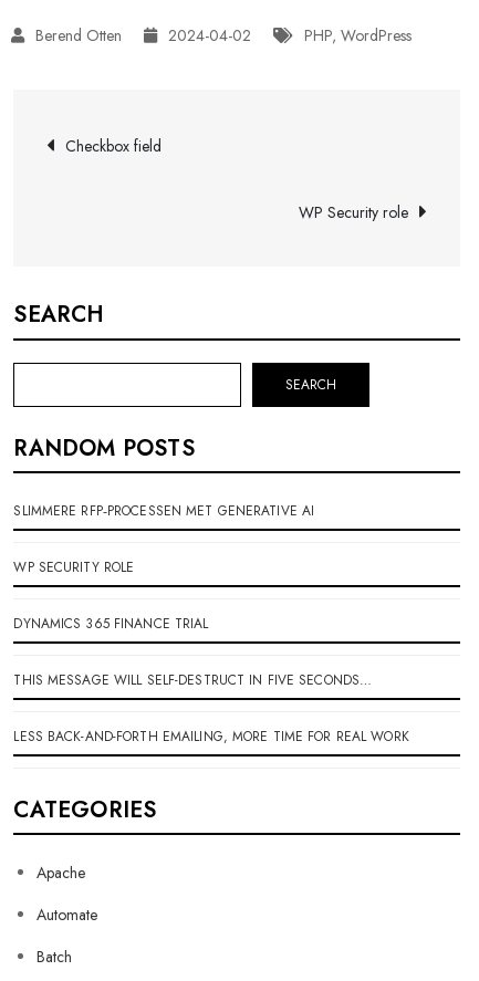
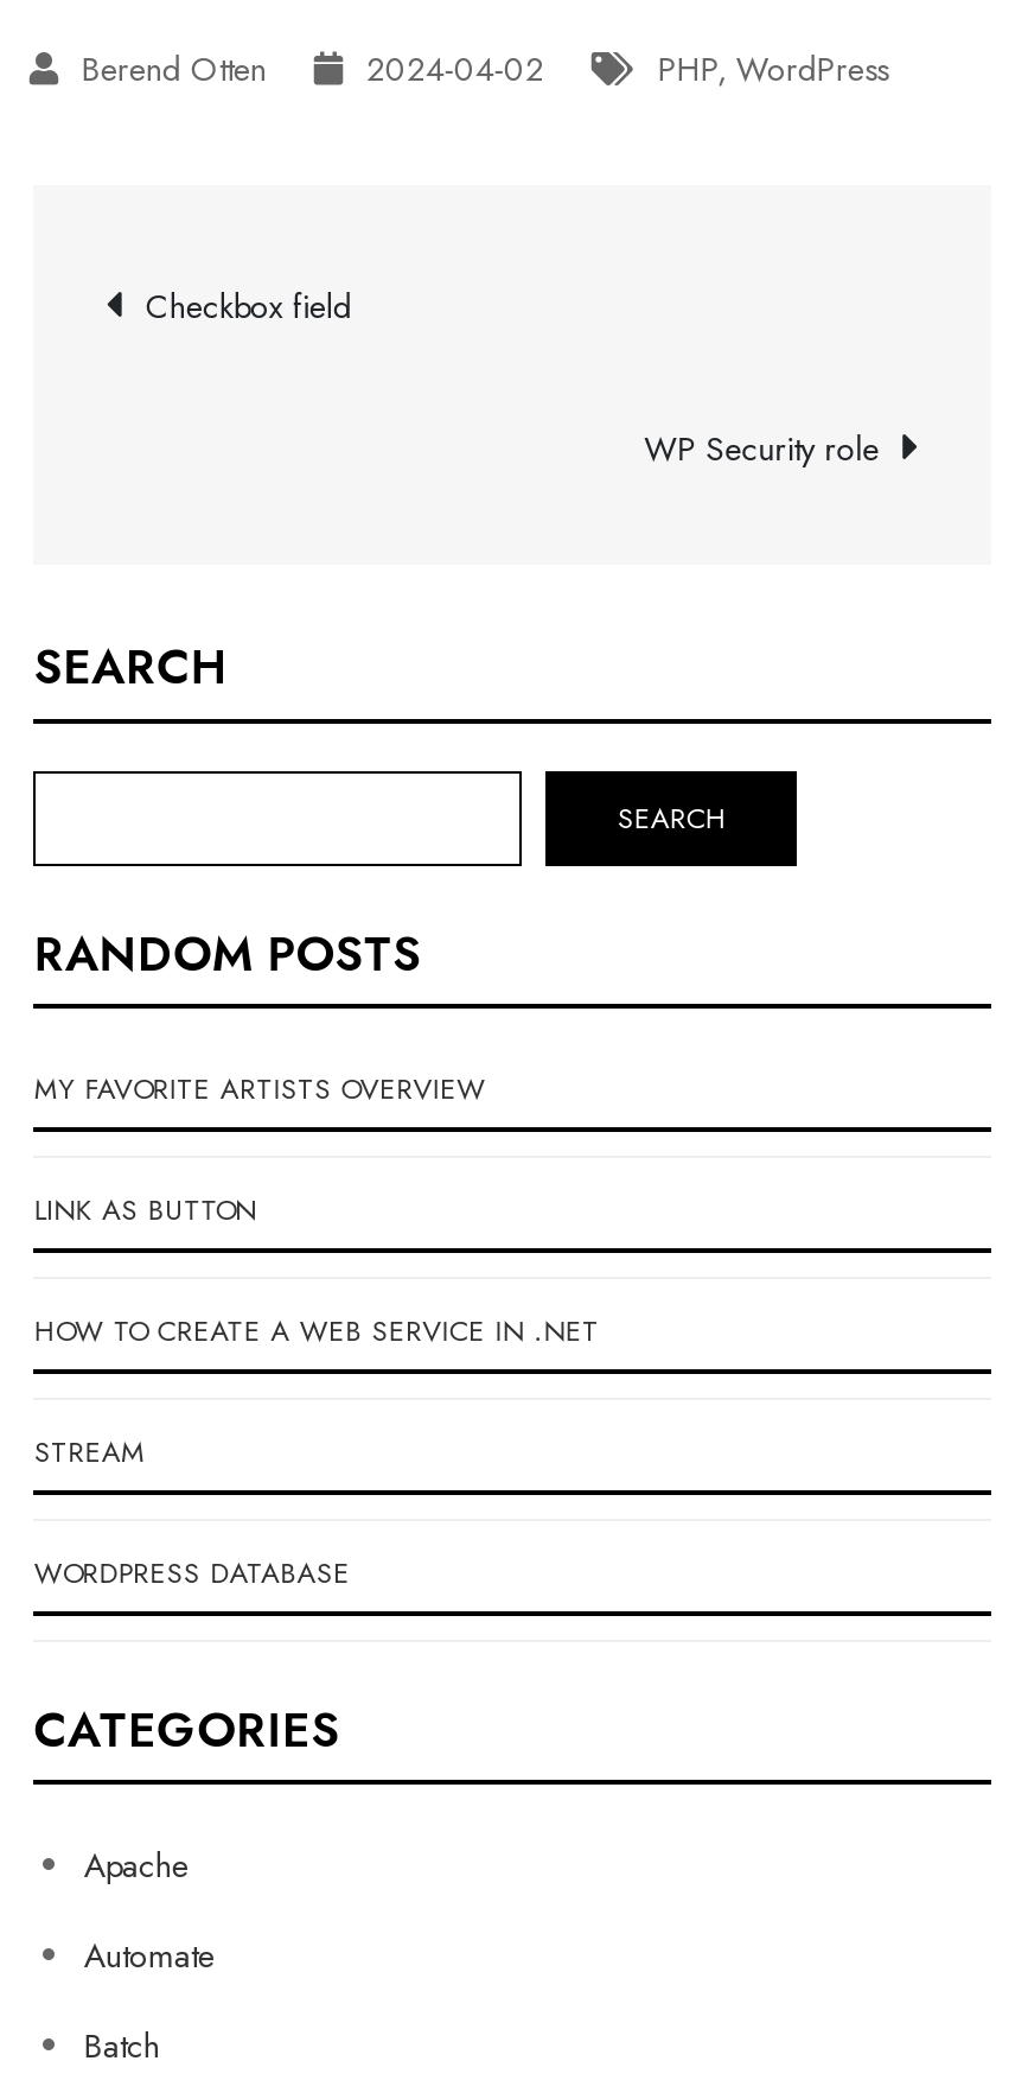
- SLIMMERE RFP‑PROCESSEN MET GENERATIVE AI
+ MY FAVORITE ARTISTS OVERVIEW

- WP SECURITY ROLE
+ LINK AS BUTTON

- DYNAMICS 365 FINANCE TRIAL
+ HOW TO CREATE A WEB SERVICE IN .NET

- THIS MESSAGE WILL SELF-DESTRUCT IN FIVE SECONDS…
+ STREAM

- LESS BACK-AND-FORTH EMAILING, MORE TIME FOR REAL WORK
+ WORDPRESS DATABASE
